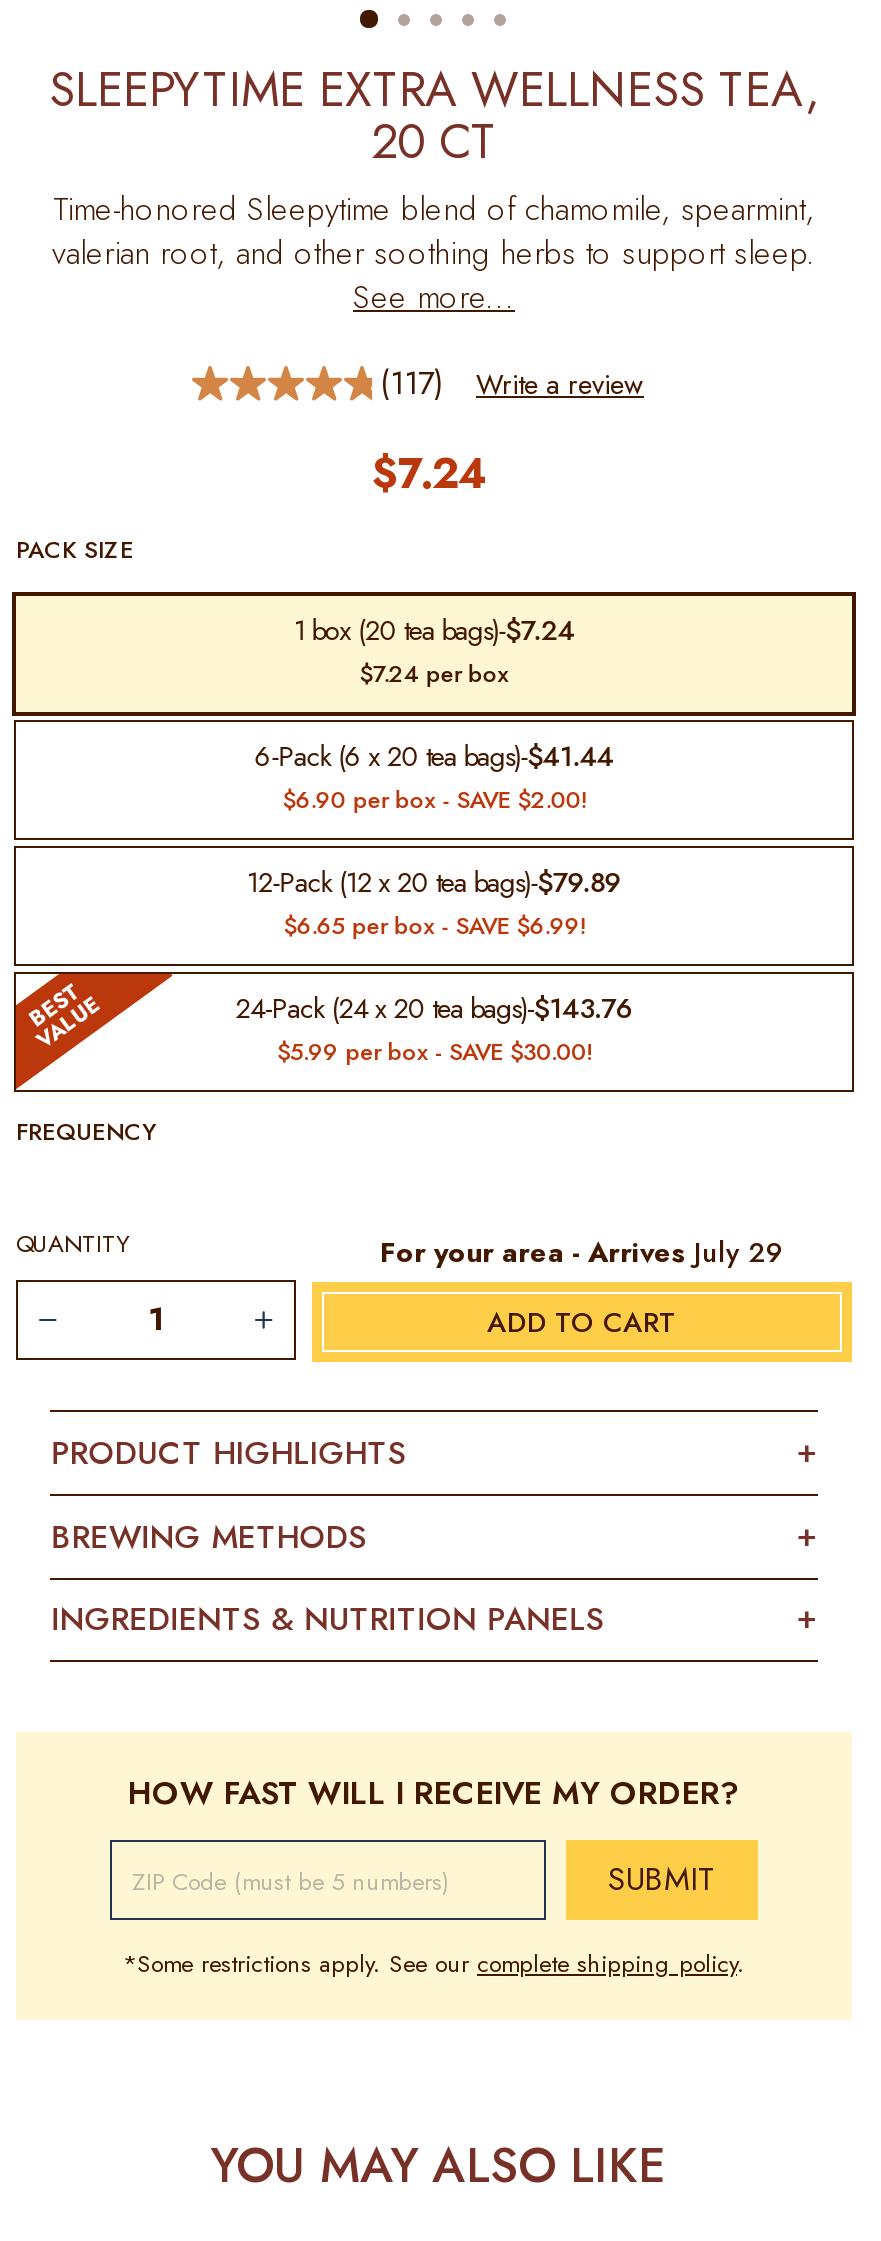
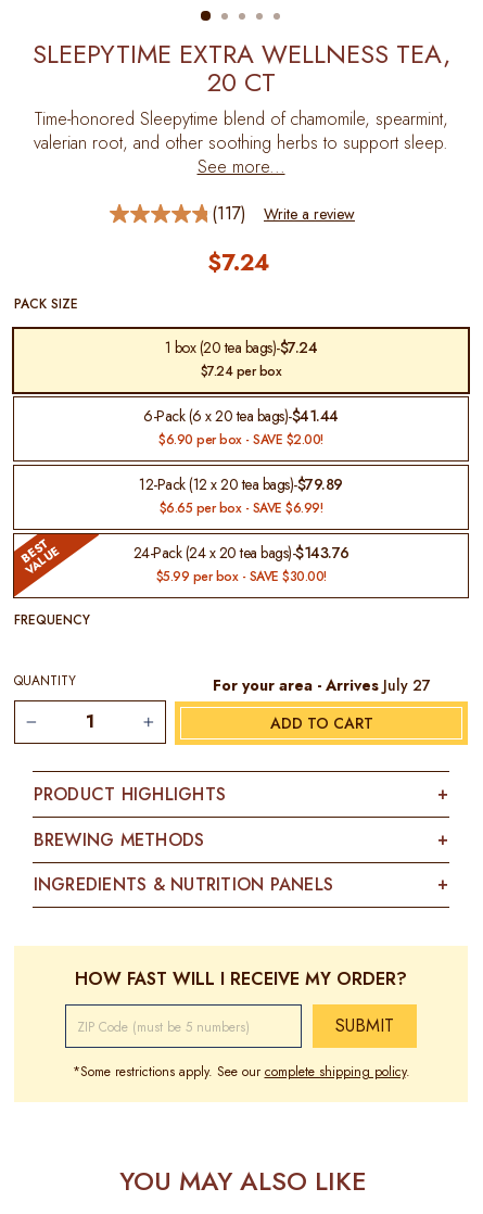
- For your area - Arrives July 29
+ For your area - Arrives July 27
